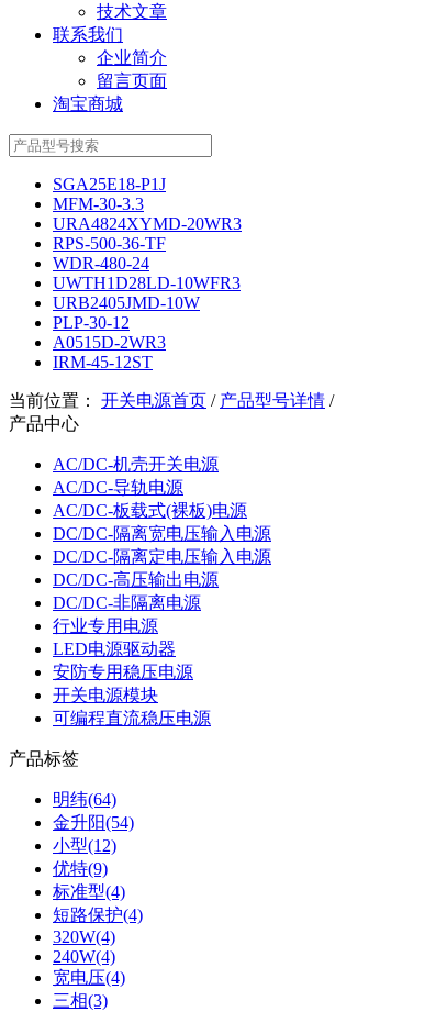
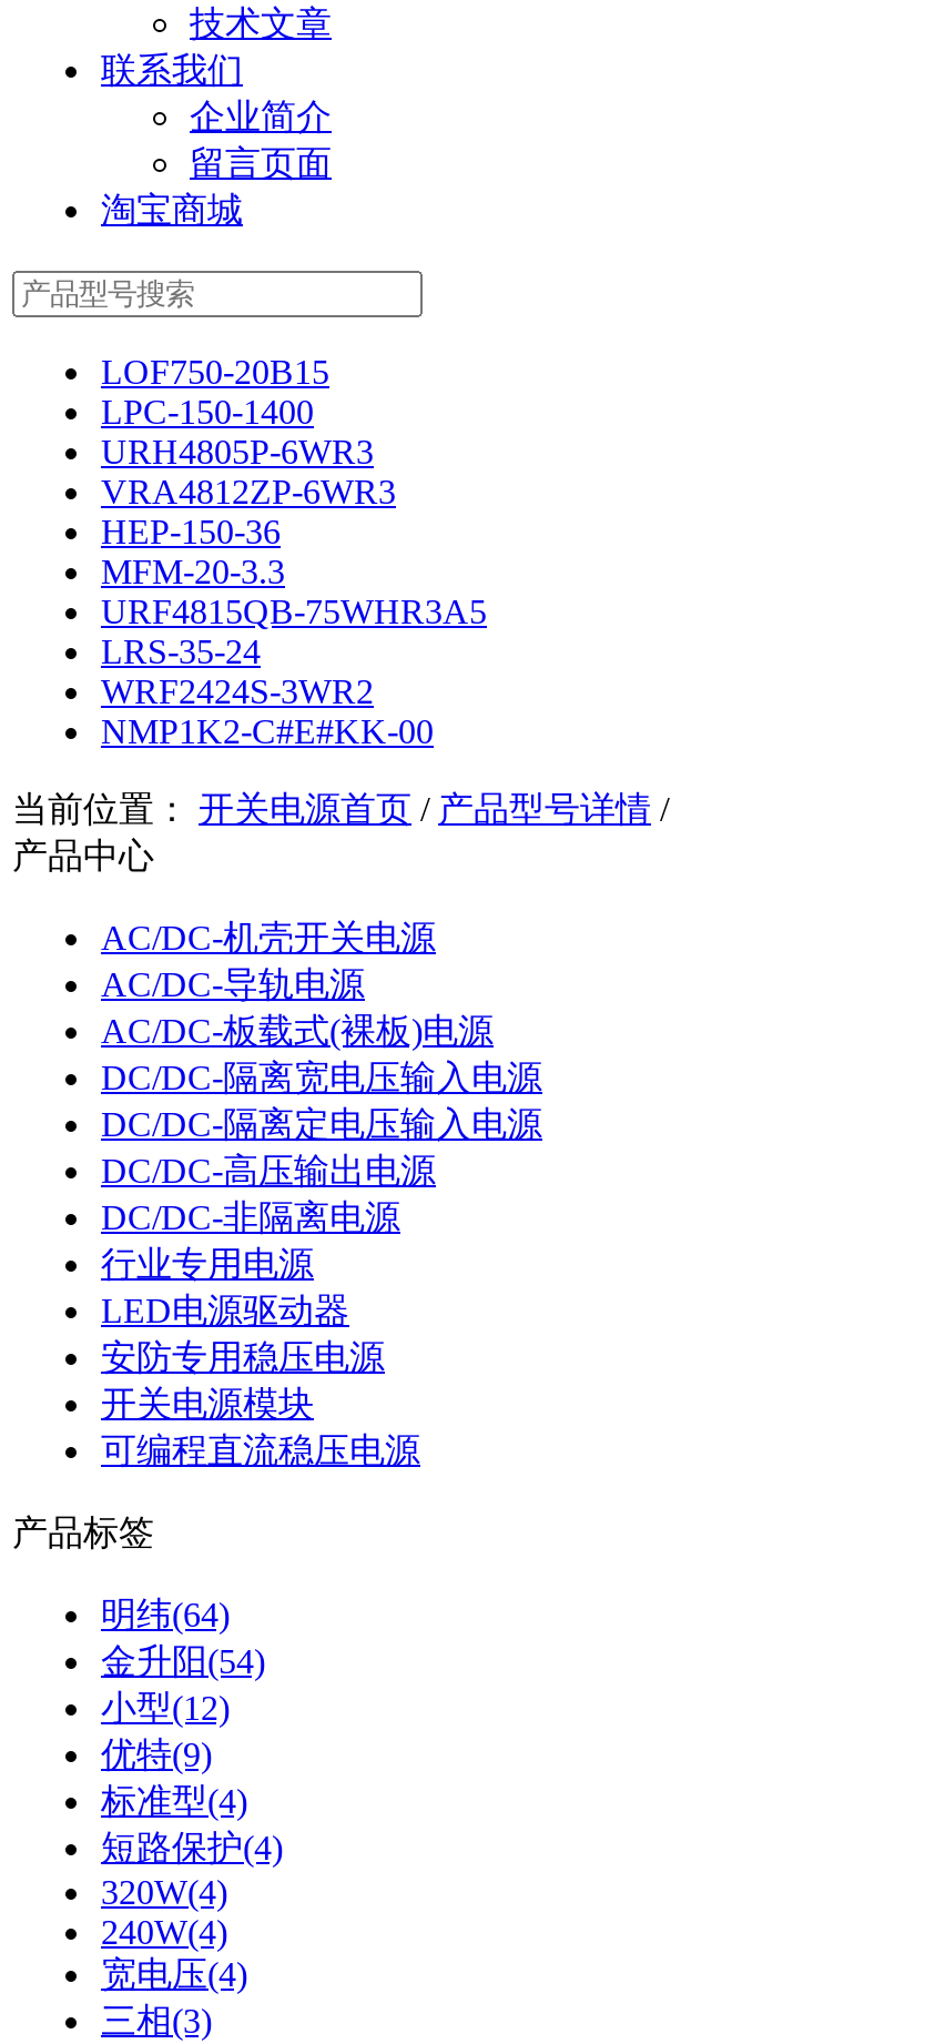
- SGA25E18-P1J
- MFM-30-3.3
- URA4824XYMD-20WR3
- RPS-500-36-TF
- WDR-480-24
- UWTH1D28LD-10WFR3
- URB2405JMD-10W
- PLP-30-12
- A0515D-2WR3
- IRM-45-12ST
+ LOF750-20B15
+ LPC-150-1400
+ URH4805P-6WR3
+ VRA4812ZP-6WR3
+ HEP-150-36
+ MFM-20-3.3
+ URF4815QB-75WHR3A5
+ LRS-35-24
+ WRF2424S-3WR2
+ NMP1K2-C#E#KK-00
